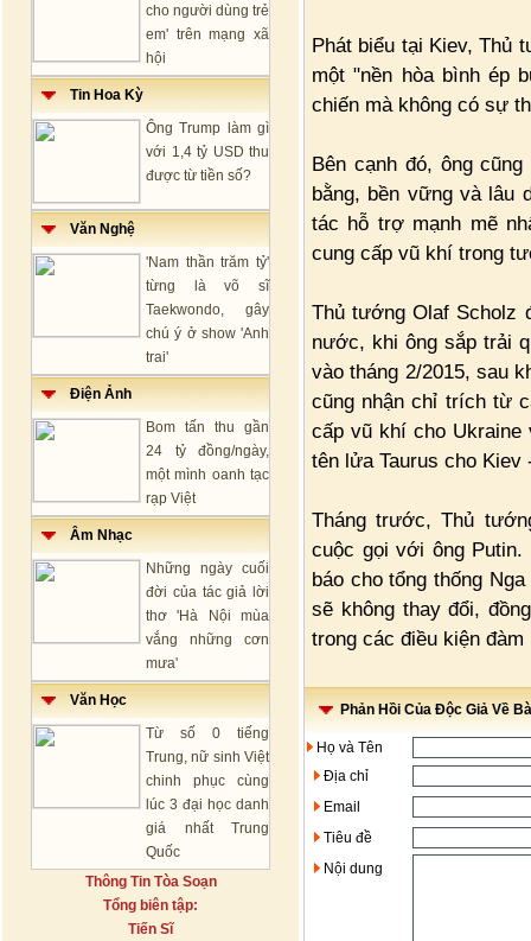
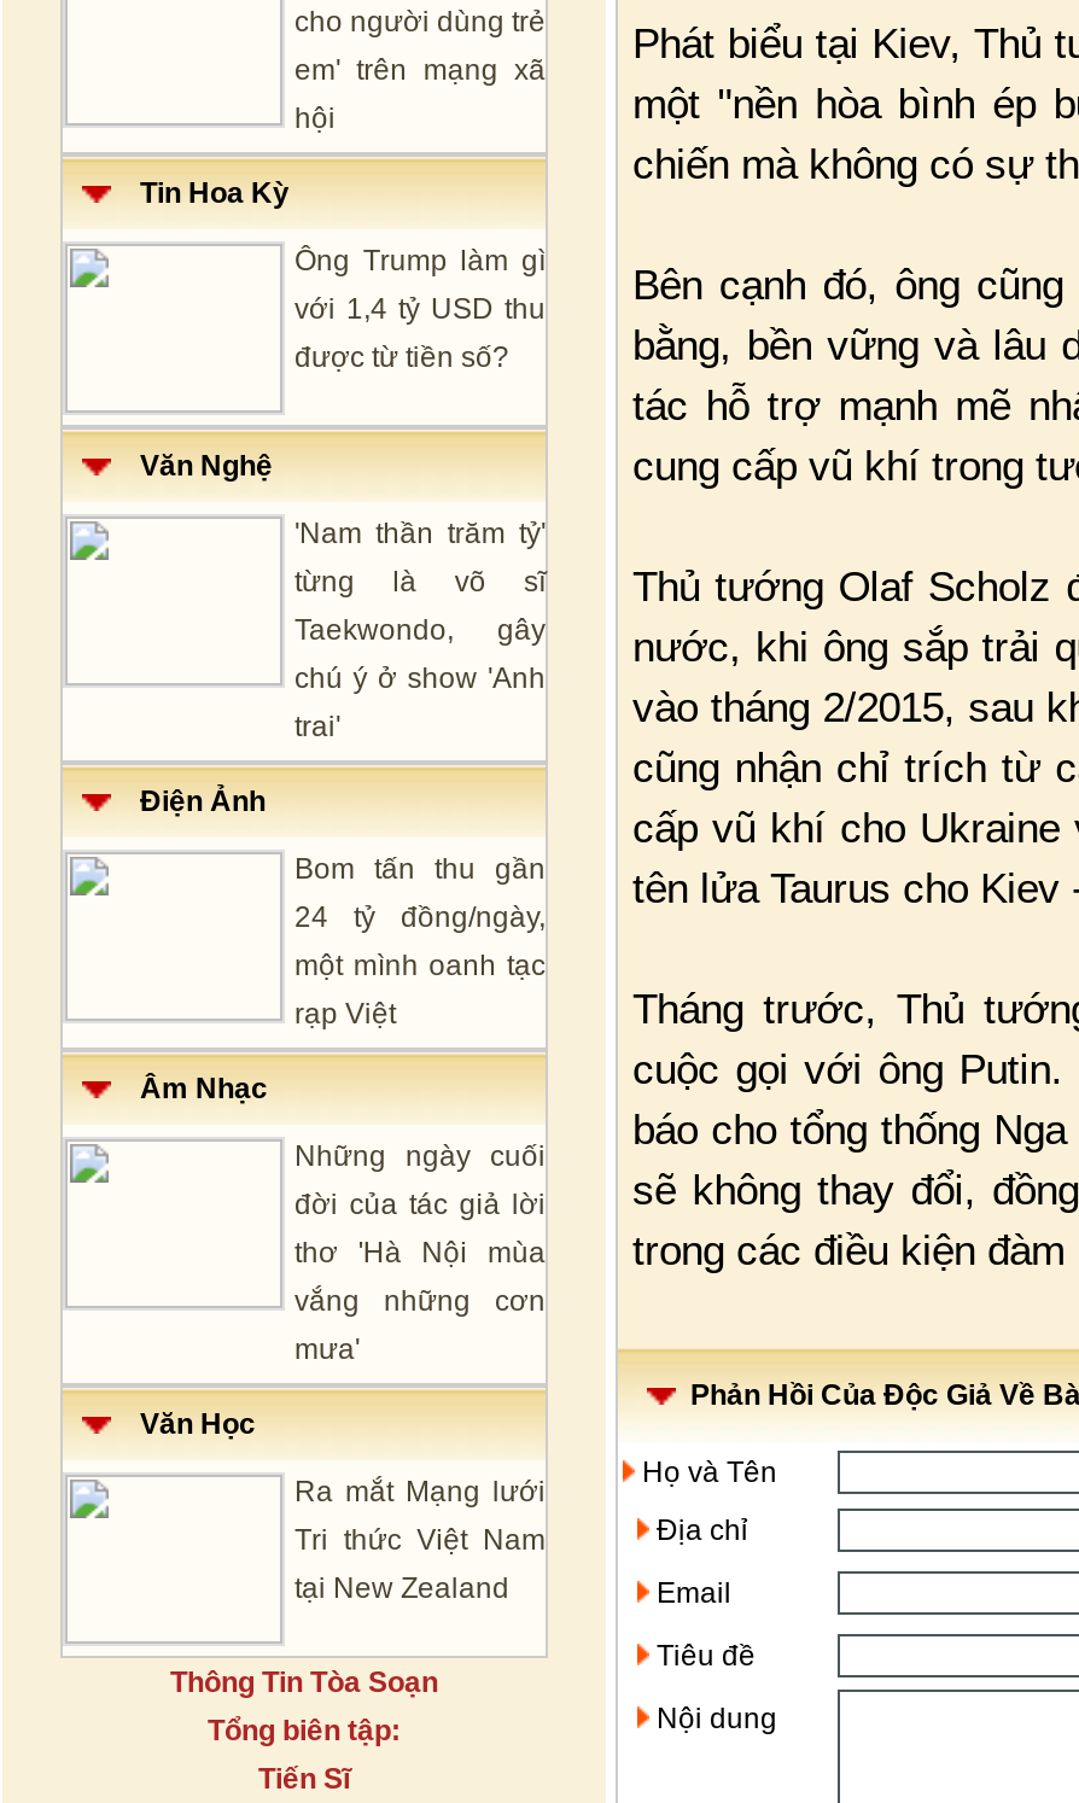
- Từ số 0 tiếng
- Trung, nữ sinh Việt
- chinh phục cùng
- lúc 3 đại học danh
- giá nhất Trung
- Quốc
+ Ra mắt Mạng lưới
+ Tri thức Việt Nam
+ tại New Zealand
